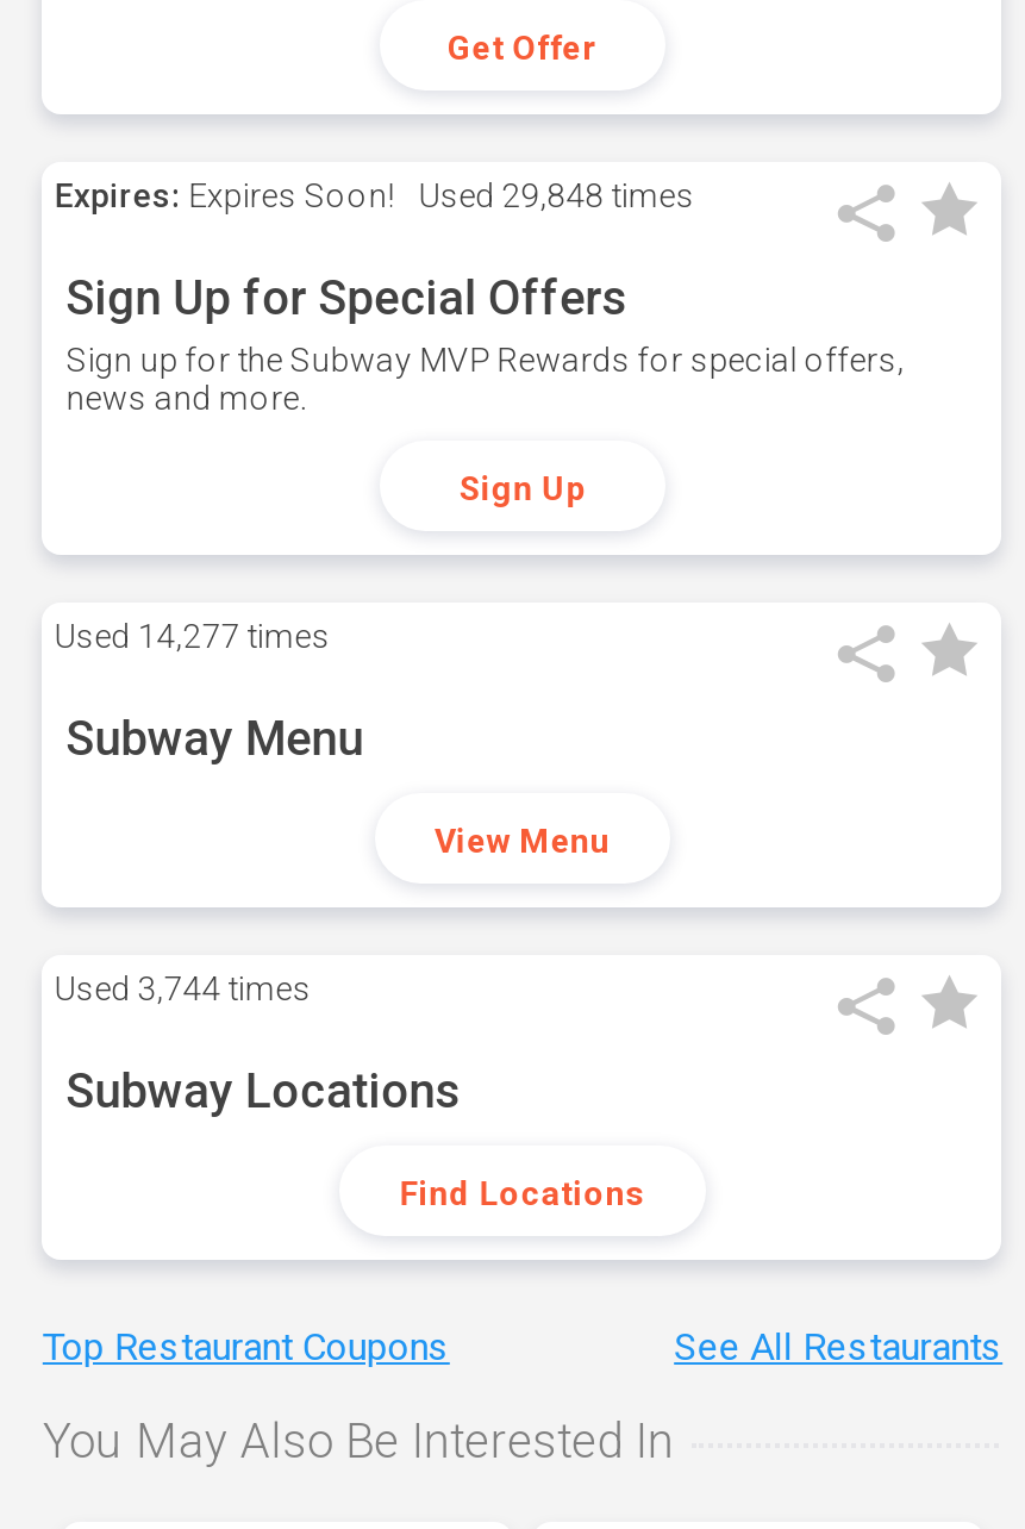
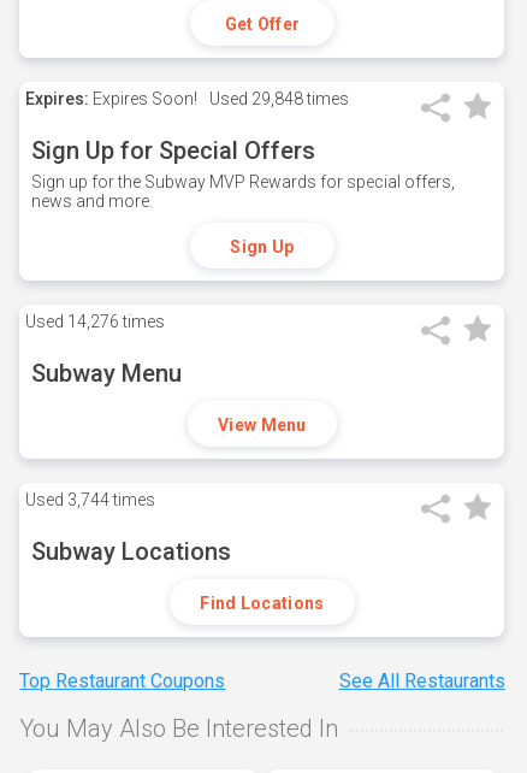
- Used 14,277 times
+ Used 14,276 times
